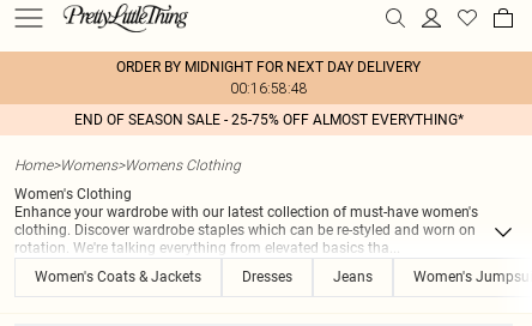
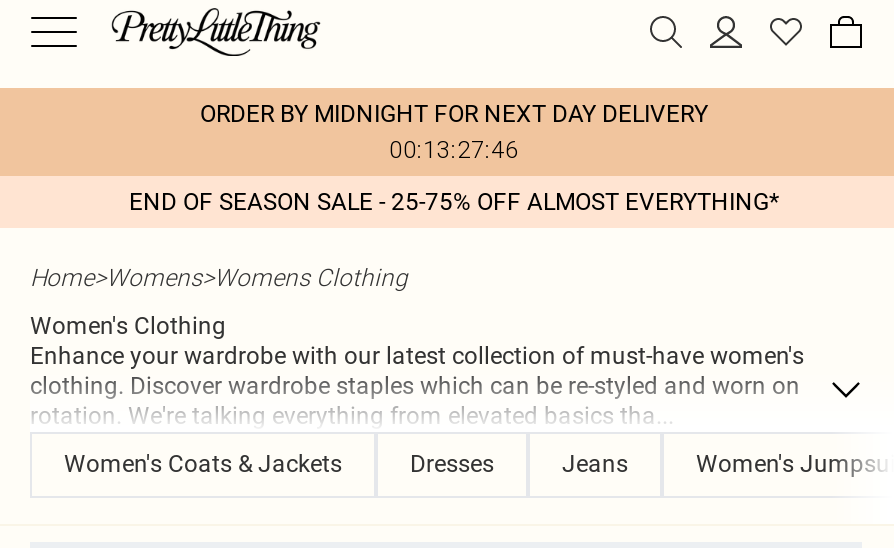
- 00:16:58:48
+ 00:13:27:46
